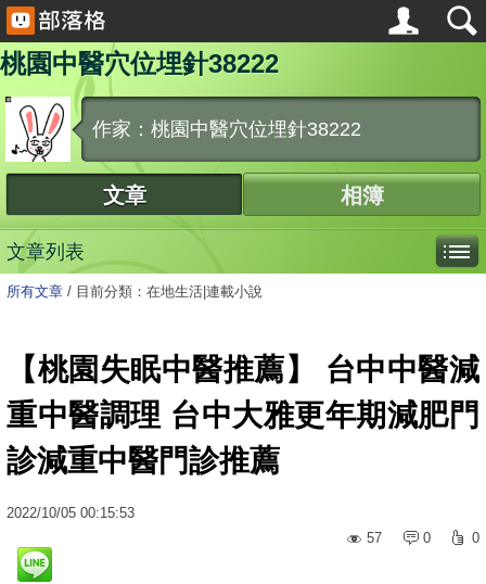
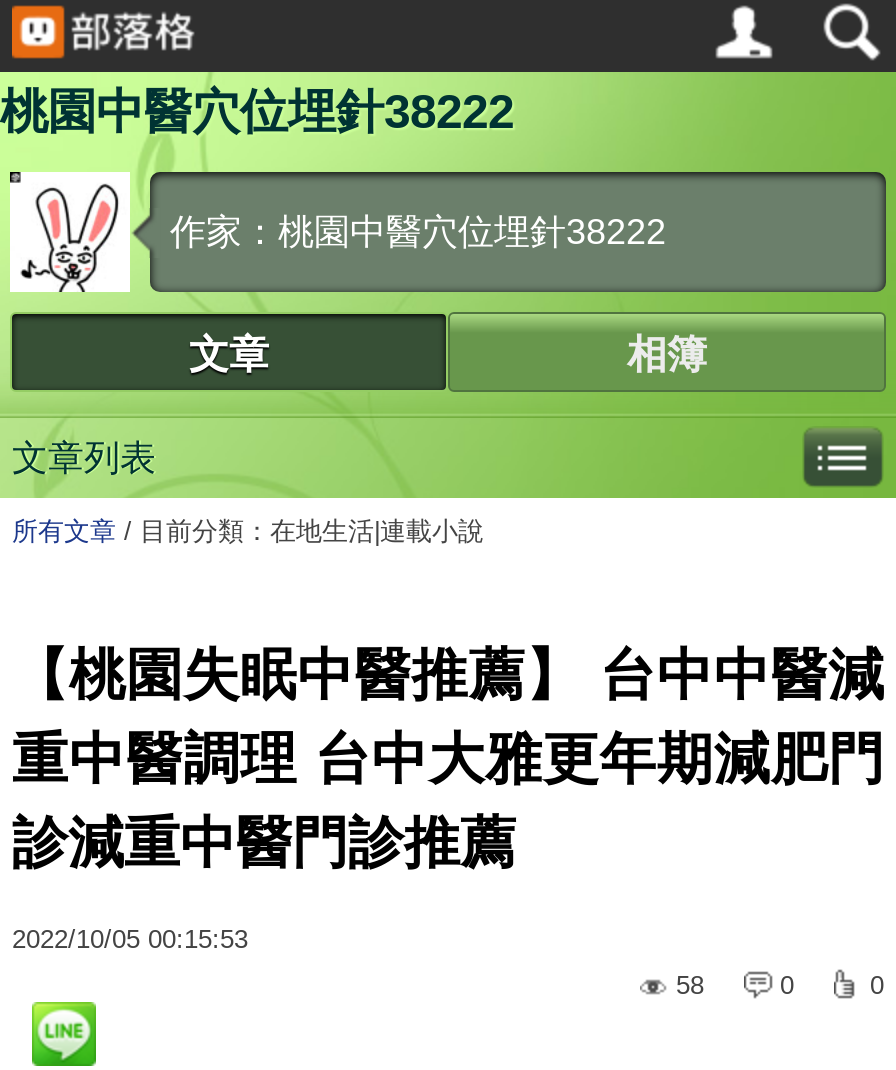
- 57
+ 58
